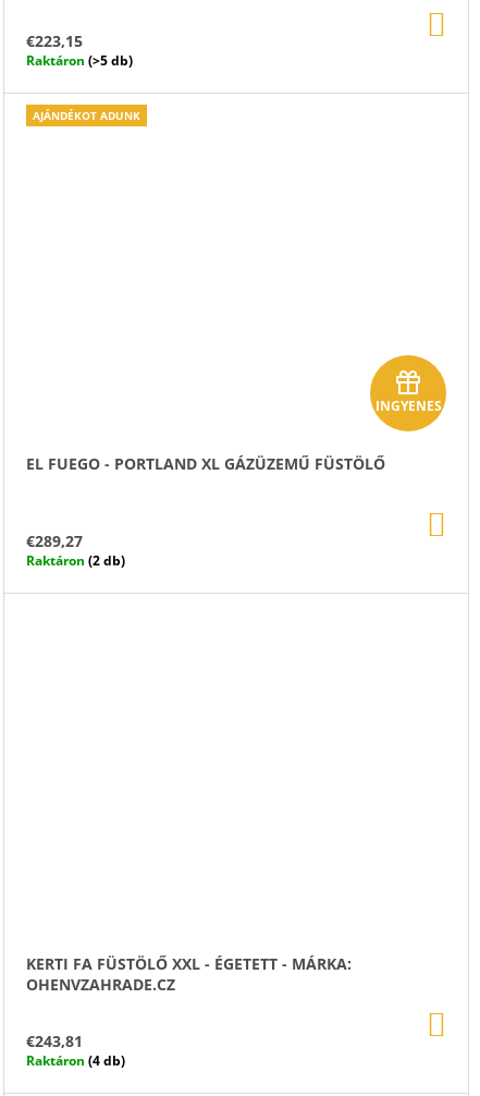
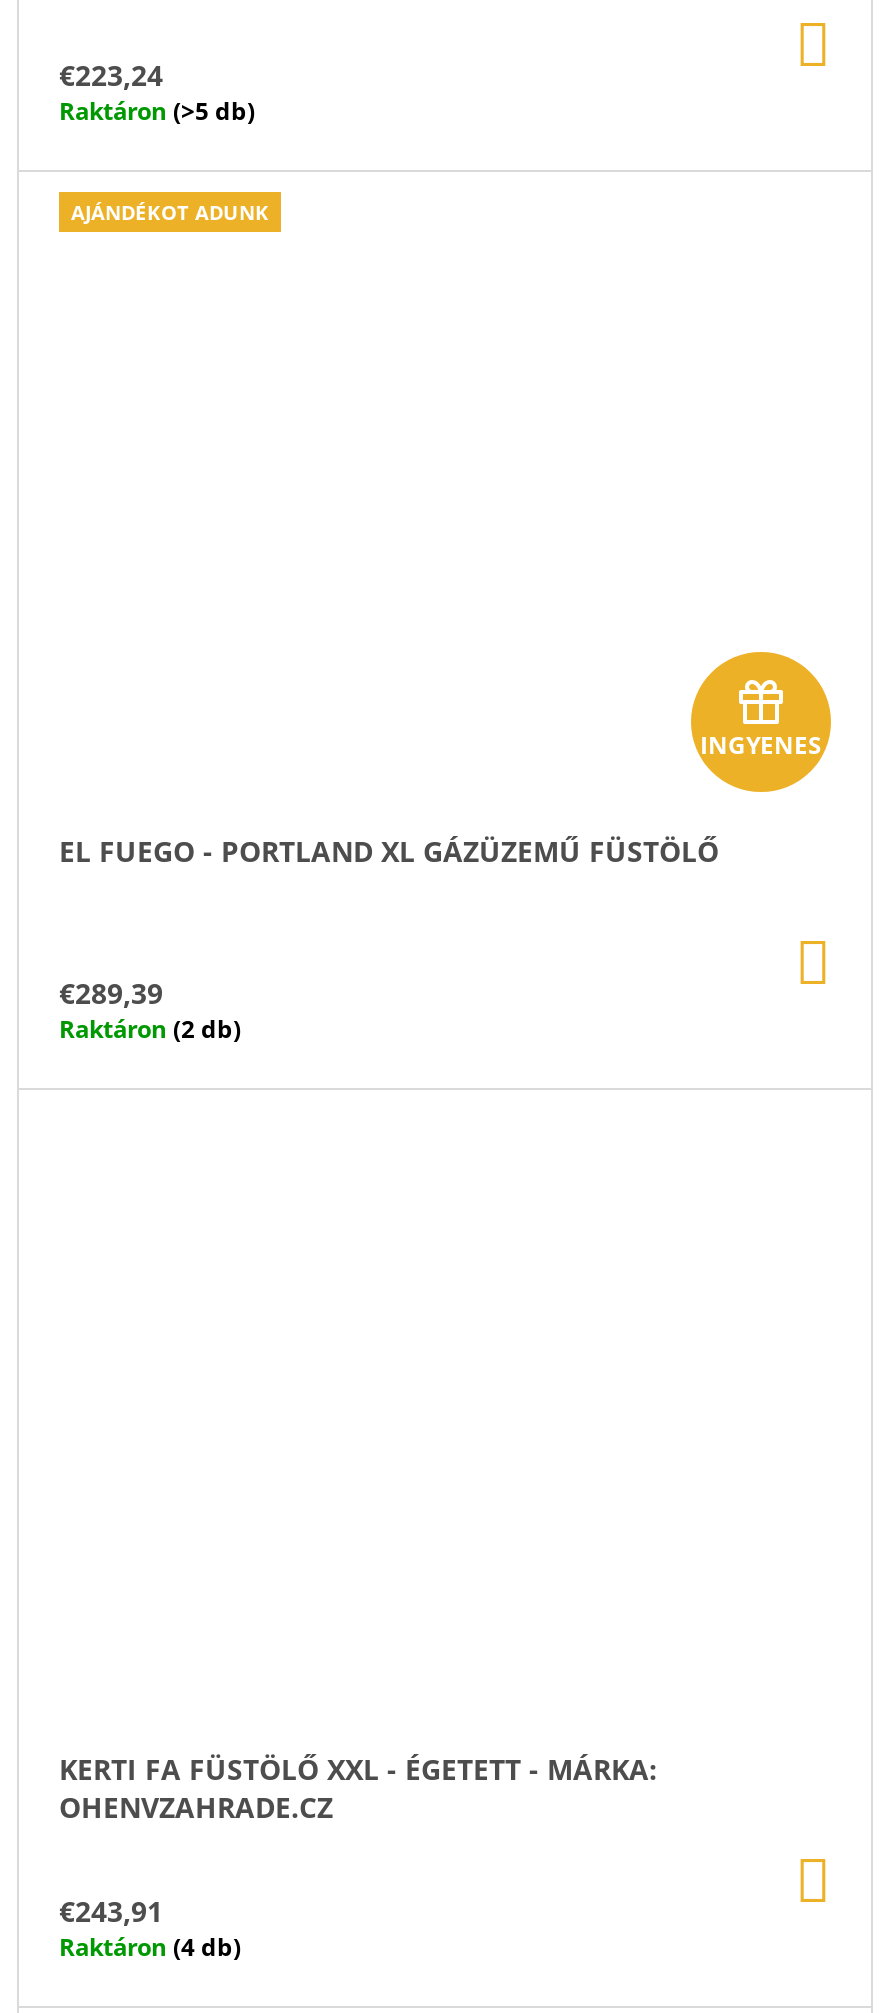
- €223,15
+ €223,24

- €289,27
+ €289,39

- €243,81
+ €243,91
